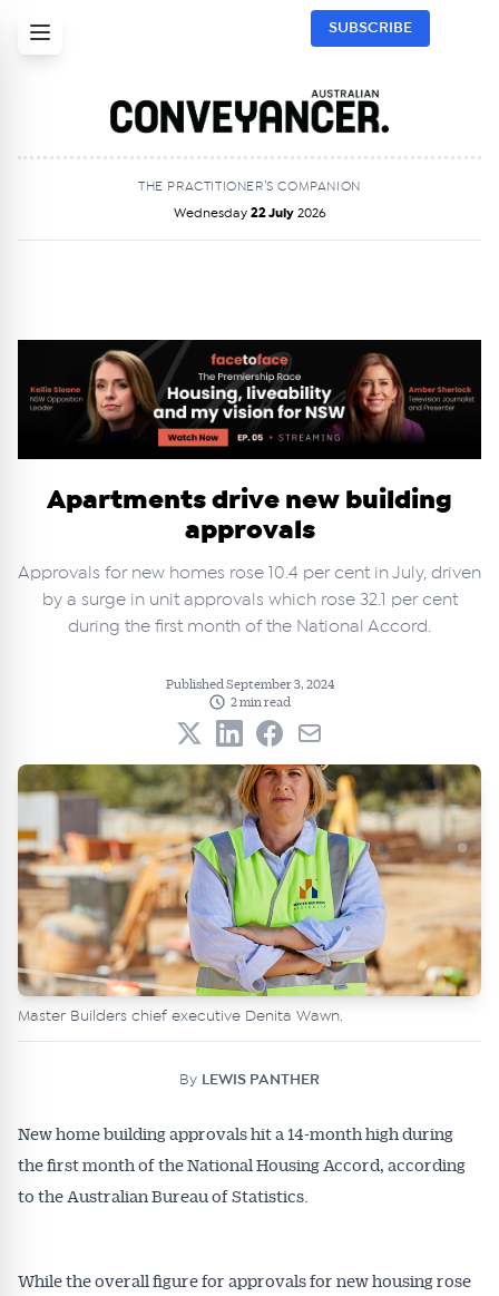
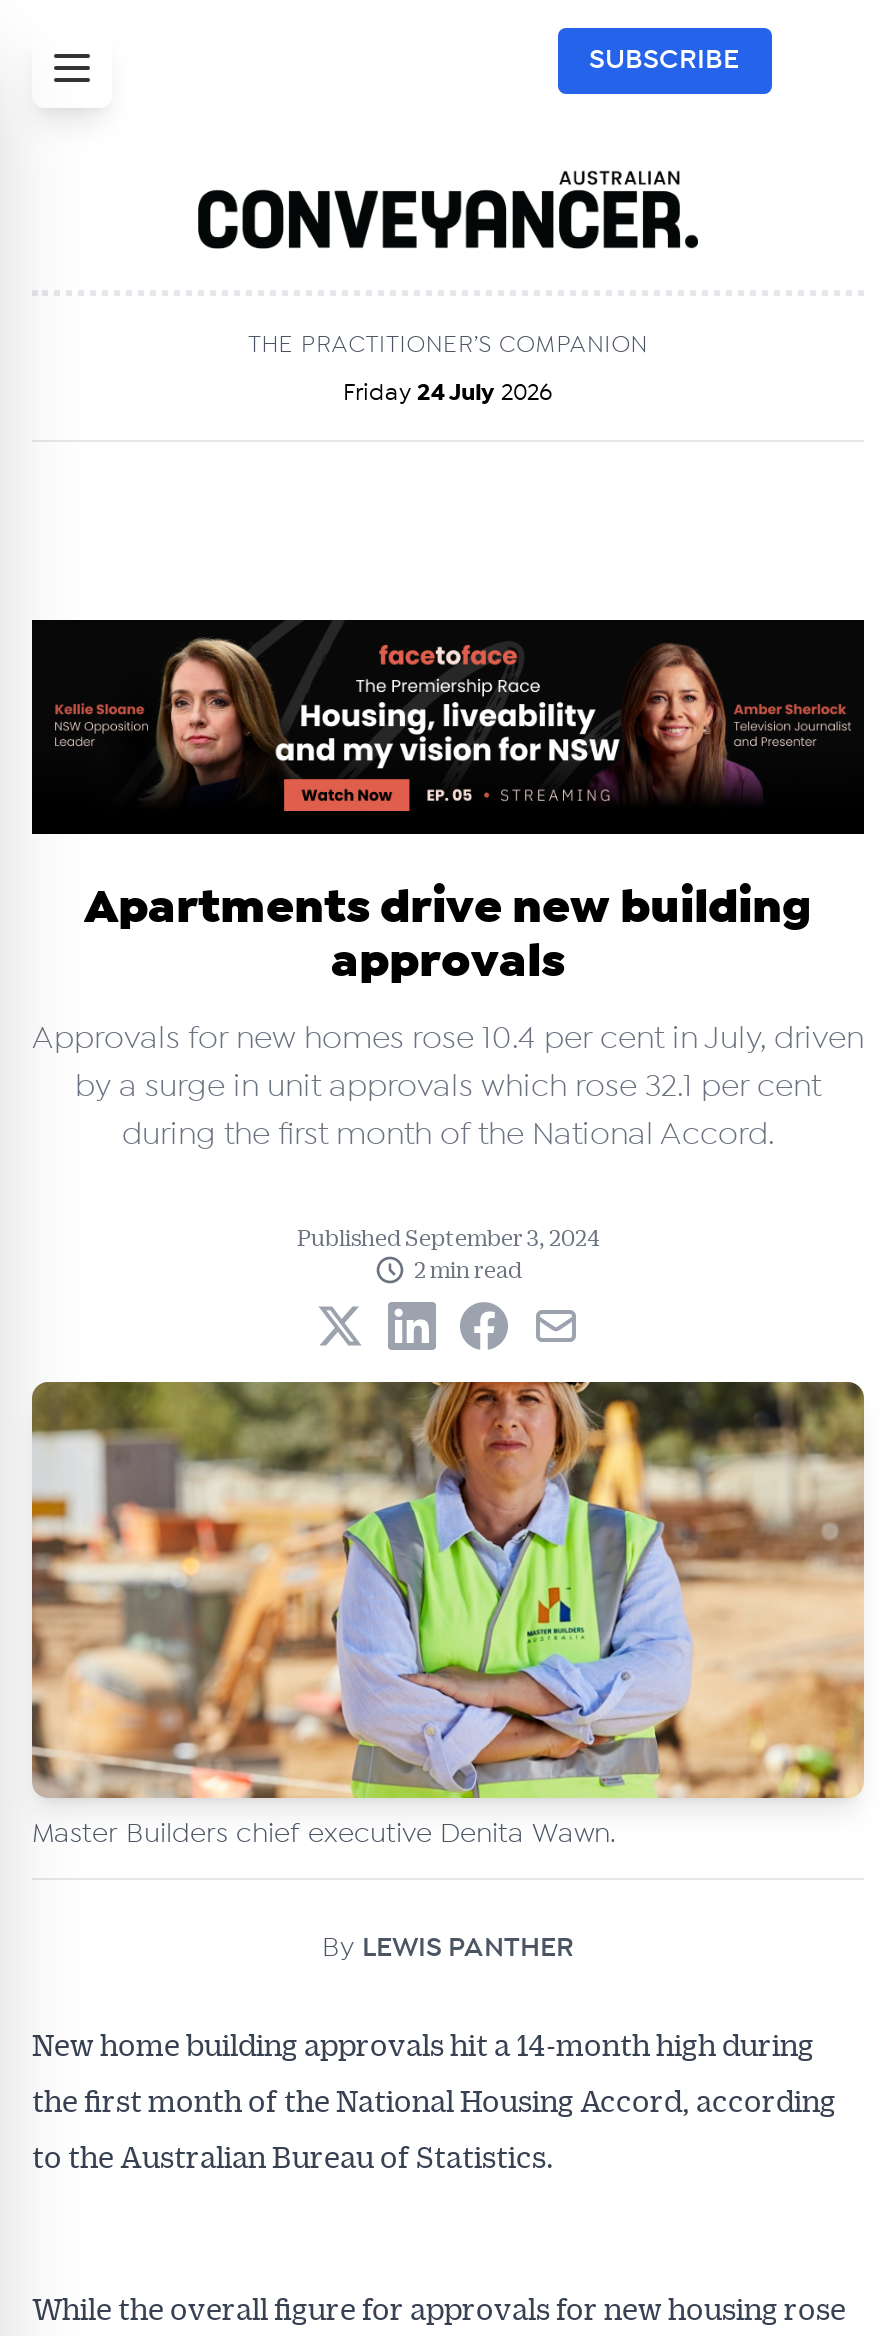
- Wednesday 22 July 2026
+ Friday 24 July 2026
